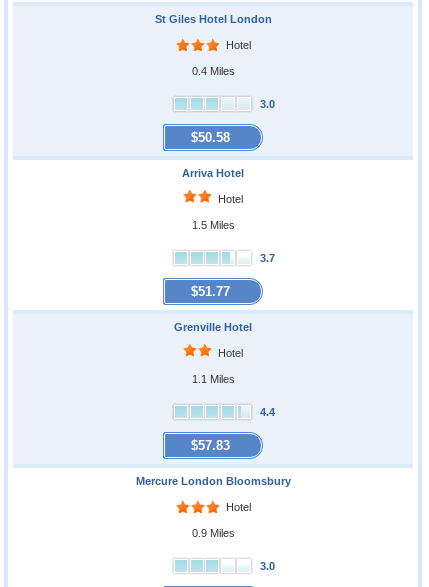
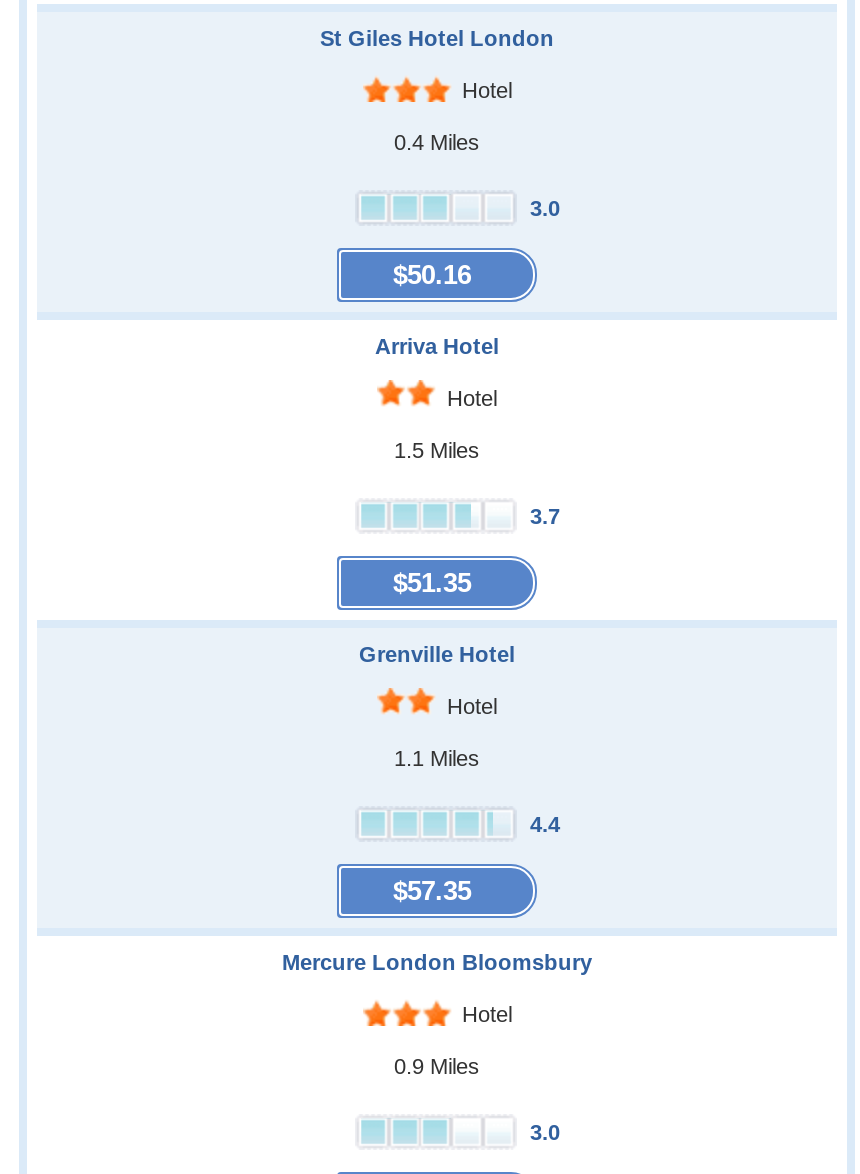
- $50.58
+ $50.16

- $51.77
+ $51.35

- $57.83
+ $57.35
